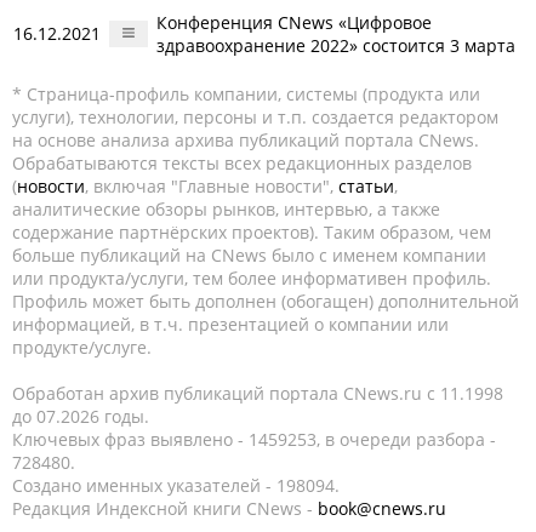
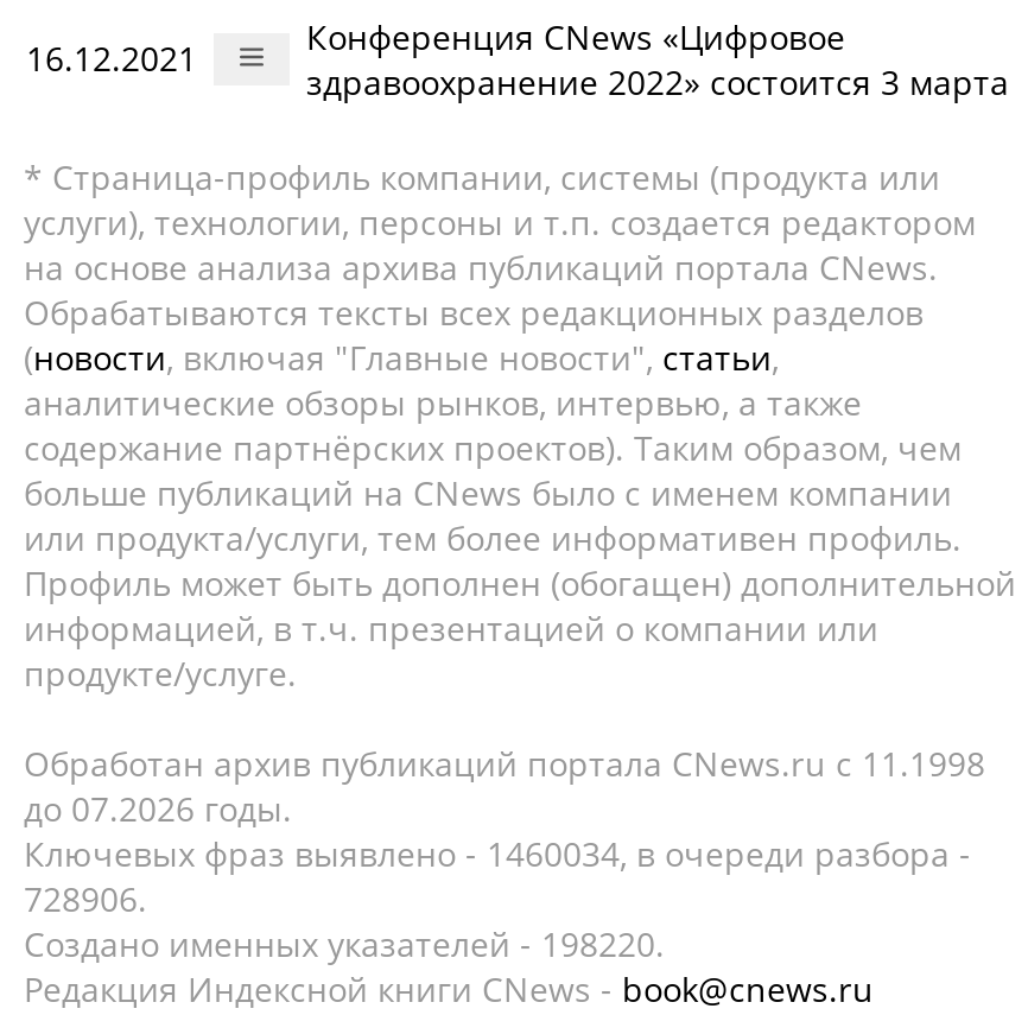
- Ключевых фраз выявлено - 1459253, в очереди разбора -
+ Ключевых фраз выявлено - 1460034, в очереди разбора -

- 728480.
+ 728906.

- Создано именных указателей - 198094.
+ Создано именных указателей - 198220.
